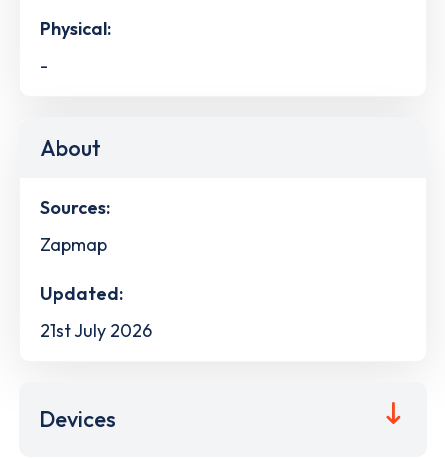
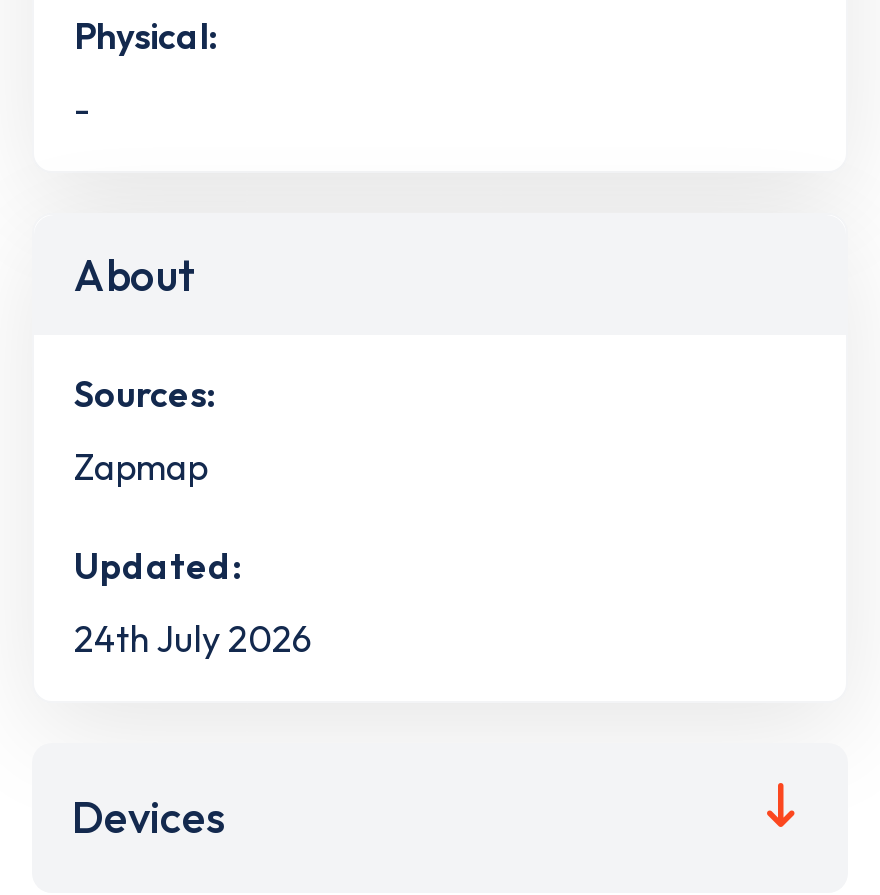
- 21st July 2026
+ 24th July 2026
